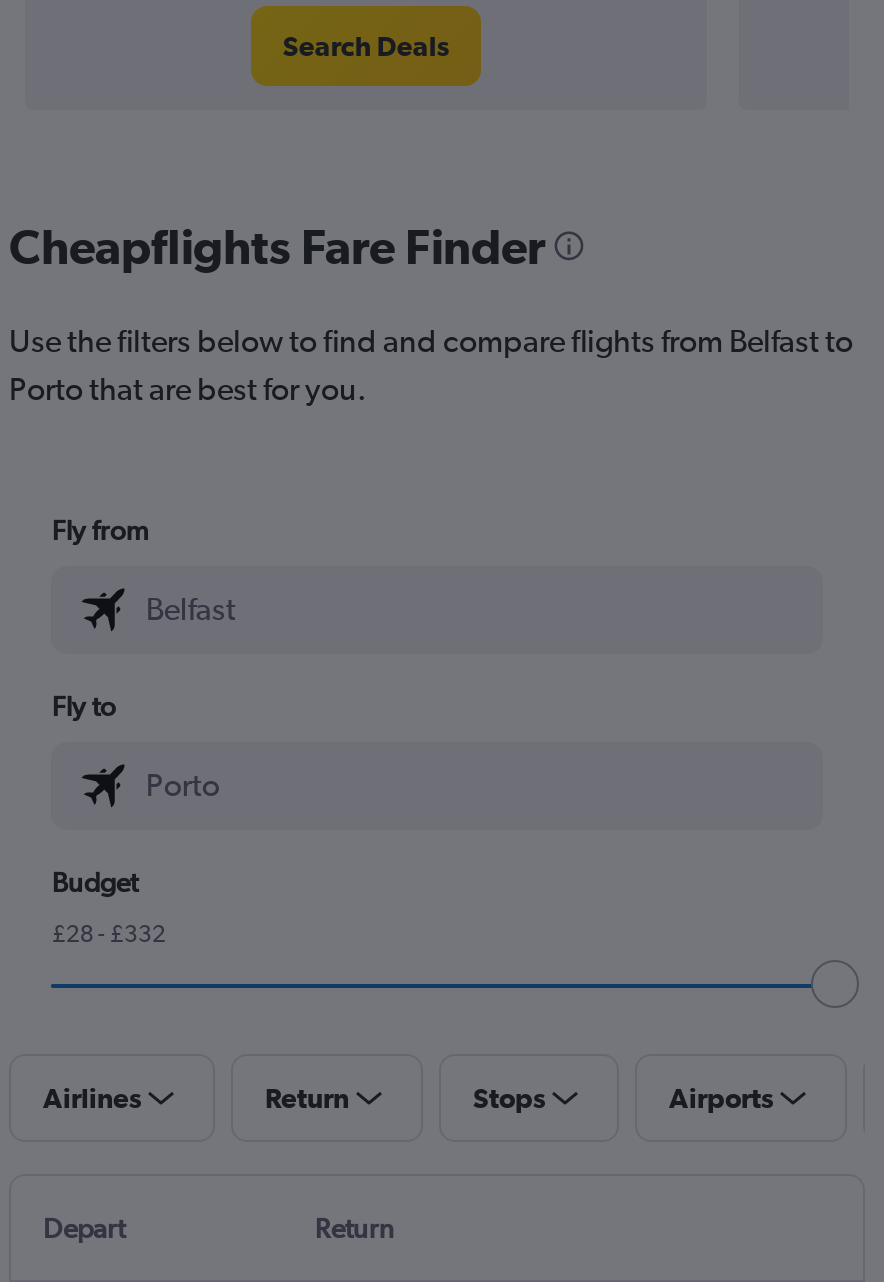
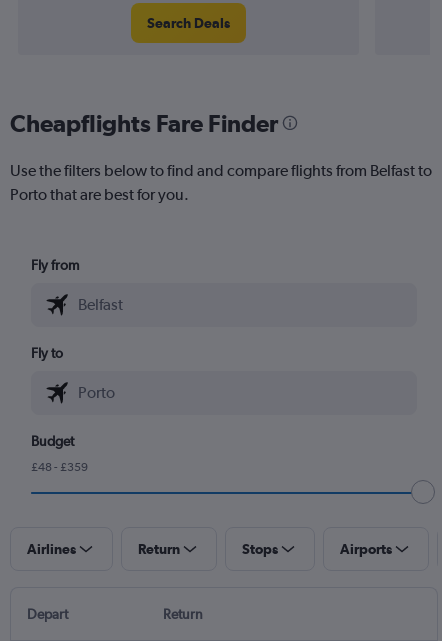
- £28 - £332
+ £48 - £359
